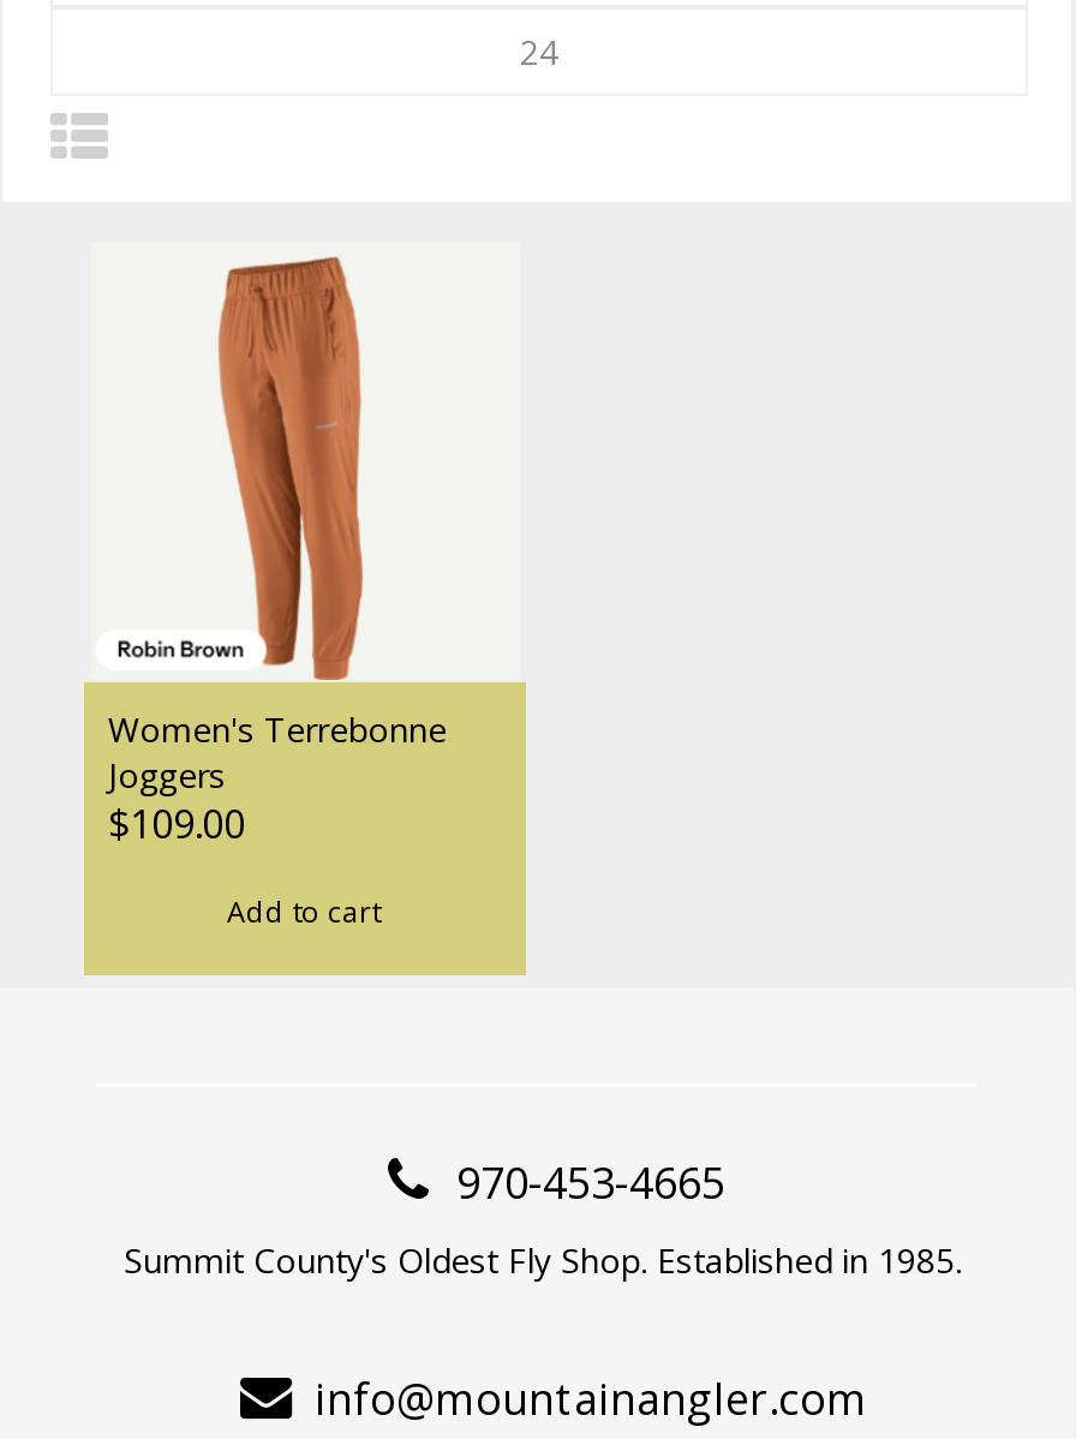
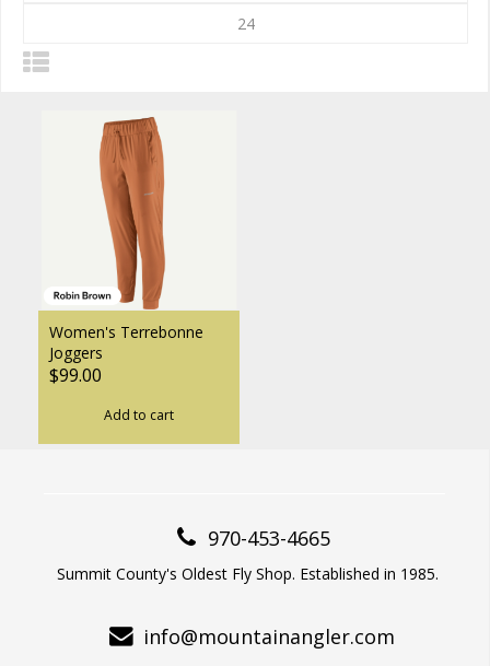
- $109.00
+ $99.00
